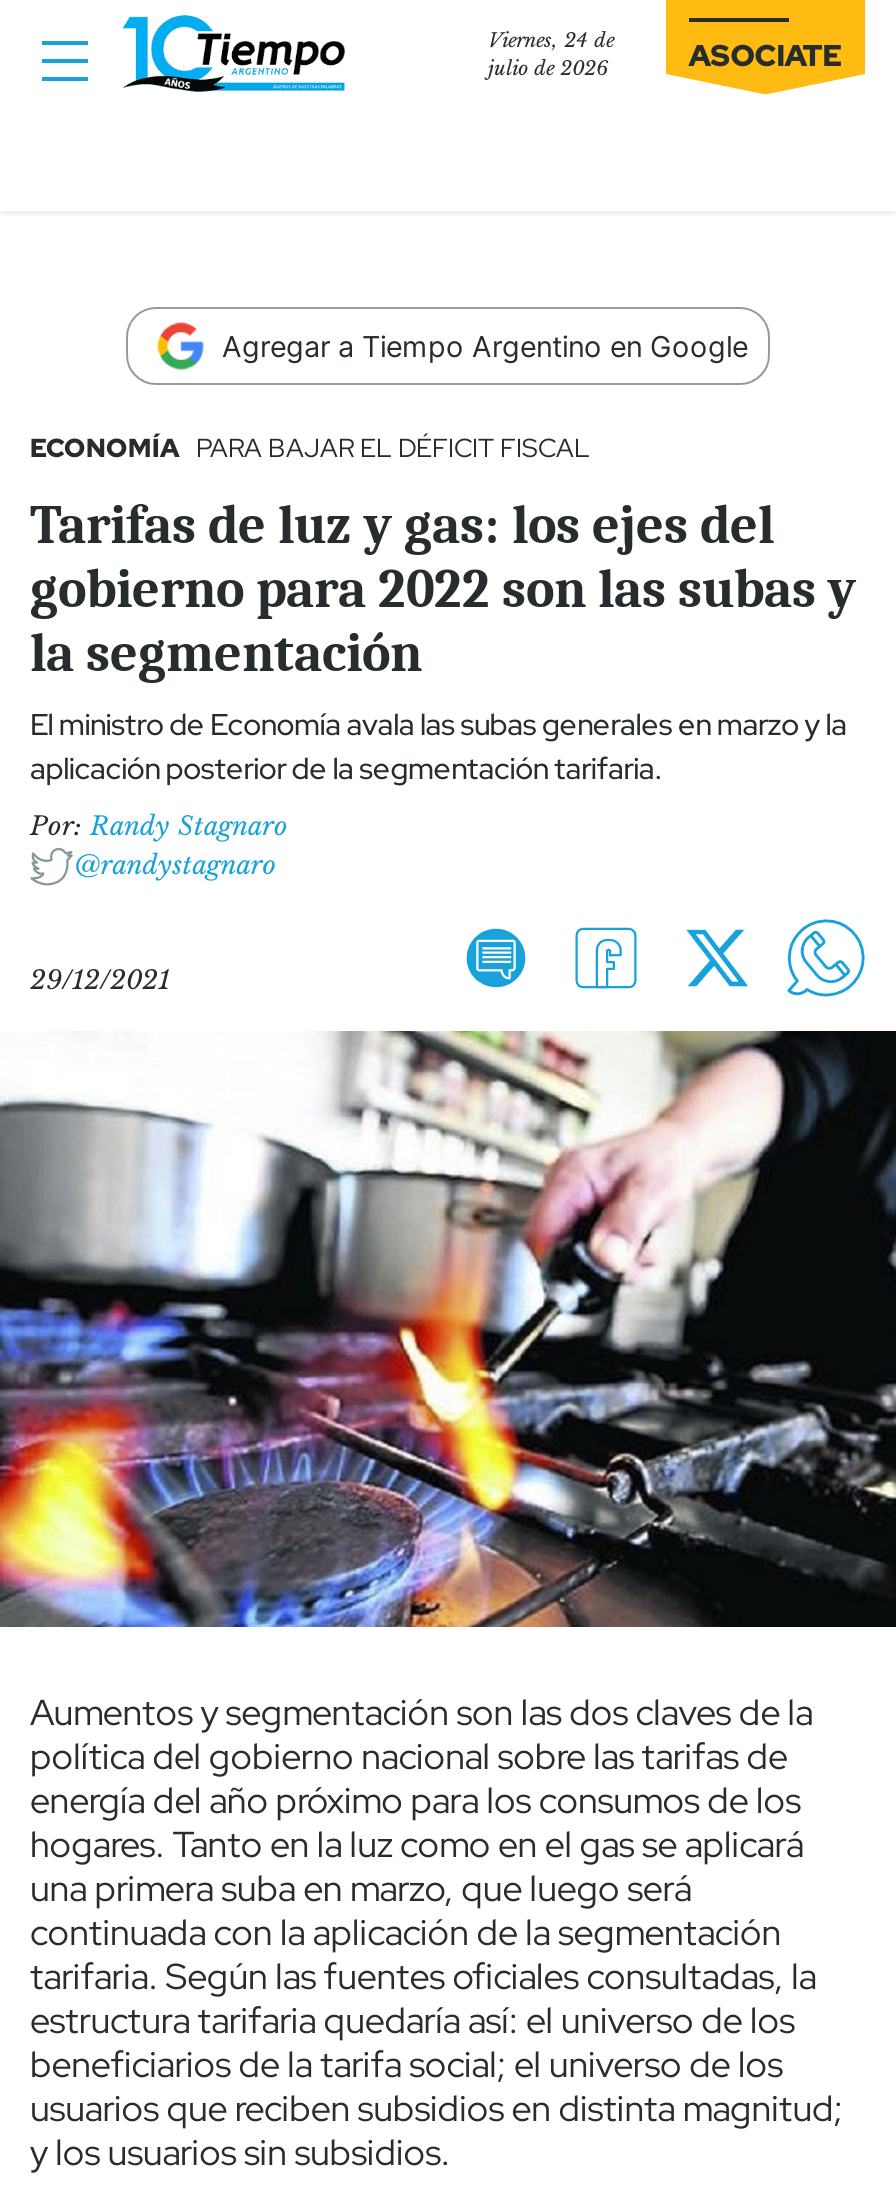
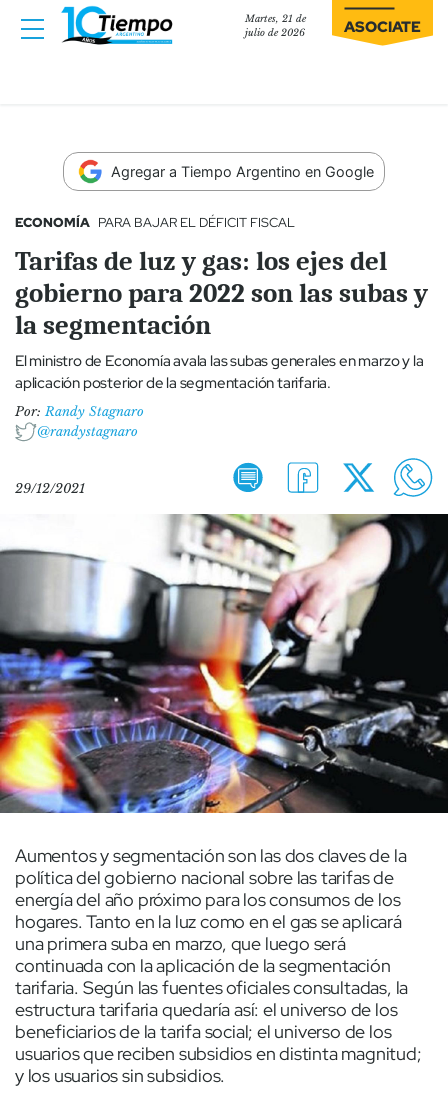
- Viernes, 24 de
+ Martes, 21 de
